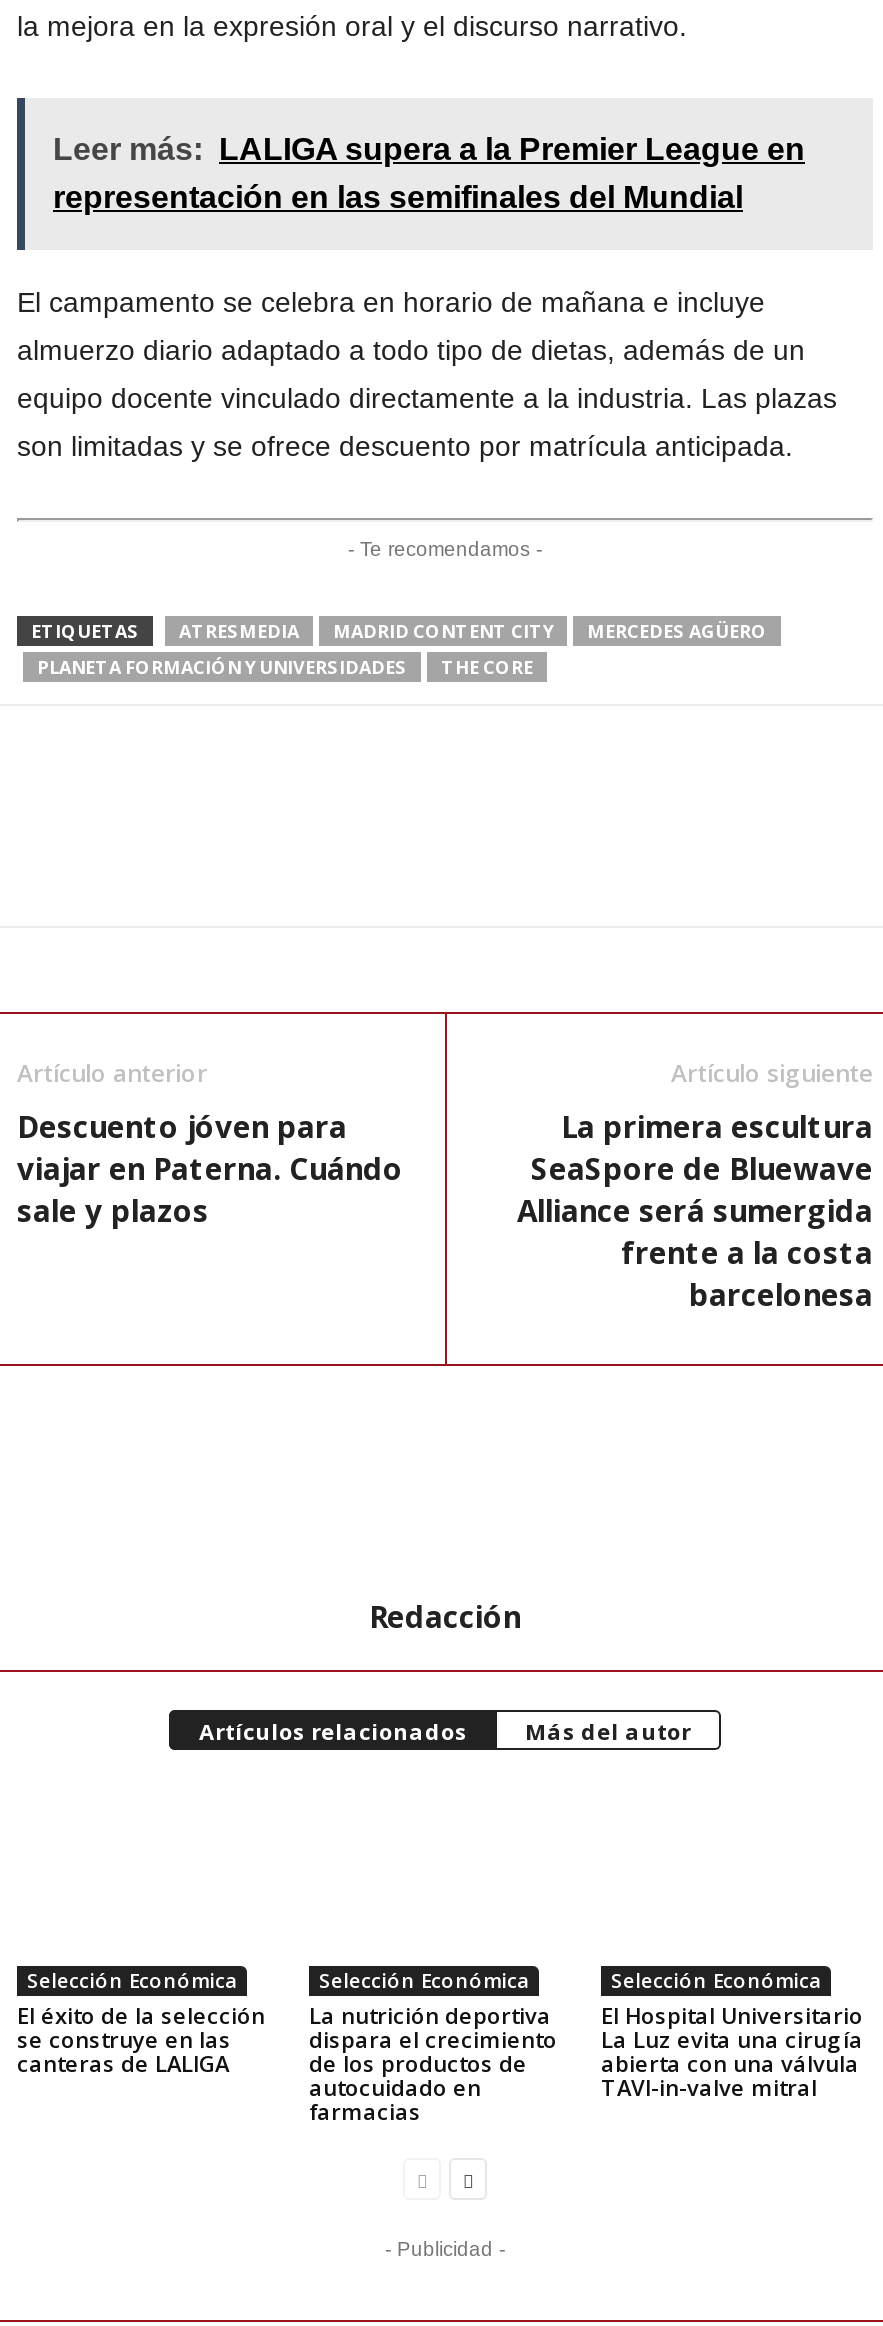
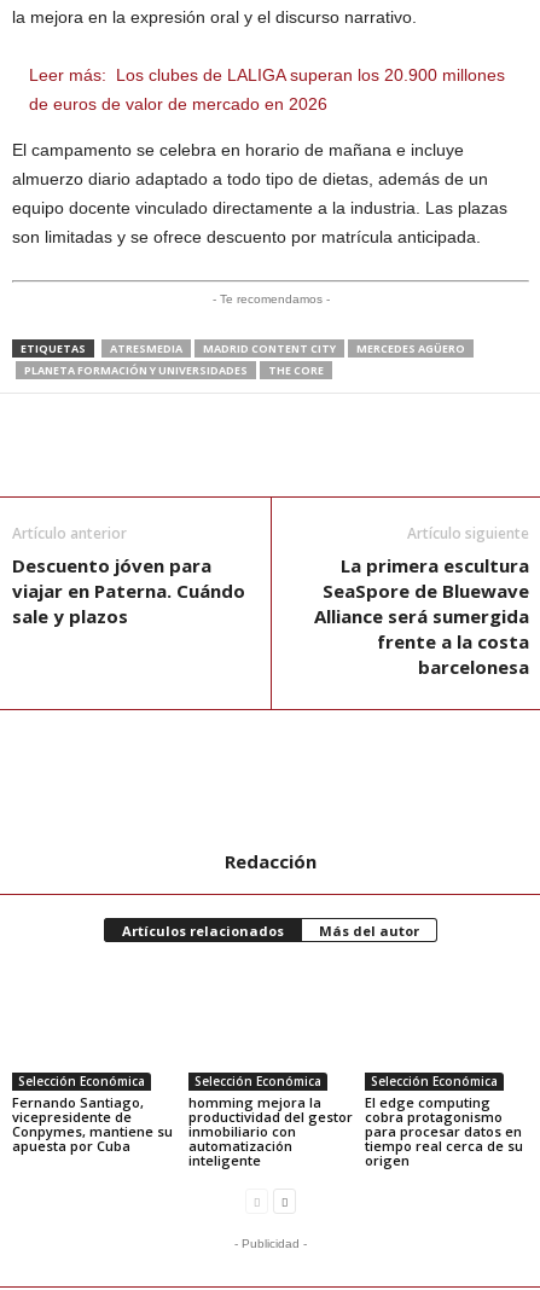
- Leer más: LALIGA supera a la Premier League en
- representación en las semifinales del Mundial
+ Leer más: Los clubes de LALIGA superan los 20.900 millones
+ de euros de valor de mercado en 2026

- El éxito de la selección
- se construye en las
- canteras de LALIGA
+ Fernando Santiago,
+ vicepresidente de
+ Conpymes, mantiene su
+ apuesta por Cuba

- La nutrición deportiva
- dispara el crecimiento
- de los productos de
- autocuidado en
- farmacias
+ homming mejora la
+ productividad del gestor
+ inmobiliario con
+ automatización
+ inteligente

- El Hospital Universitario
- La Luz evita una cirugía
- abierta con una válvula
- TAVI-in-valve mitral
+ El edge computing
+ cobra protagonismo
+ para procesar datos en
+ tiempo real cerca de su
+ origen
